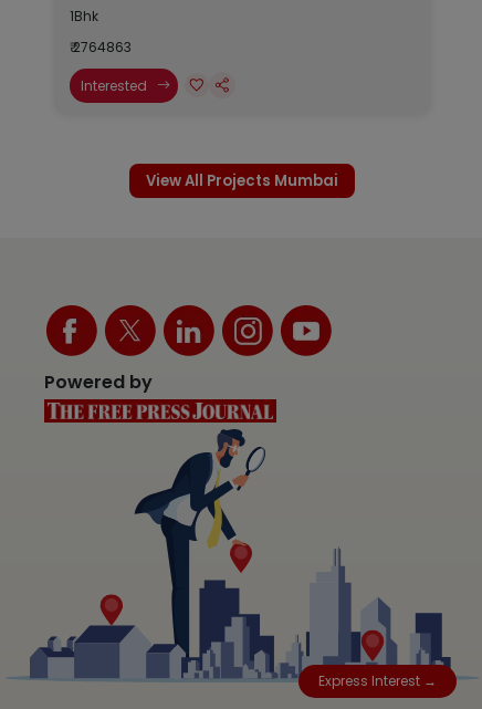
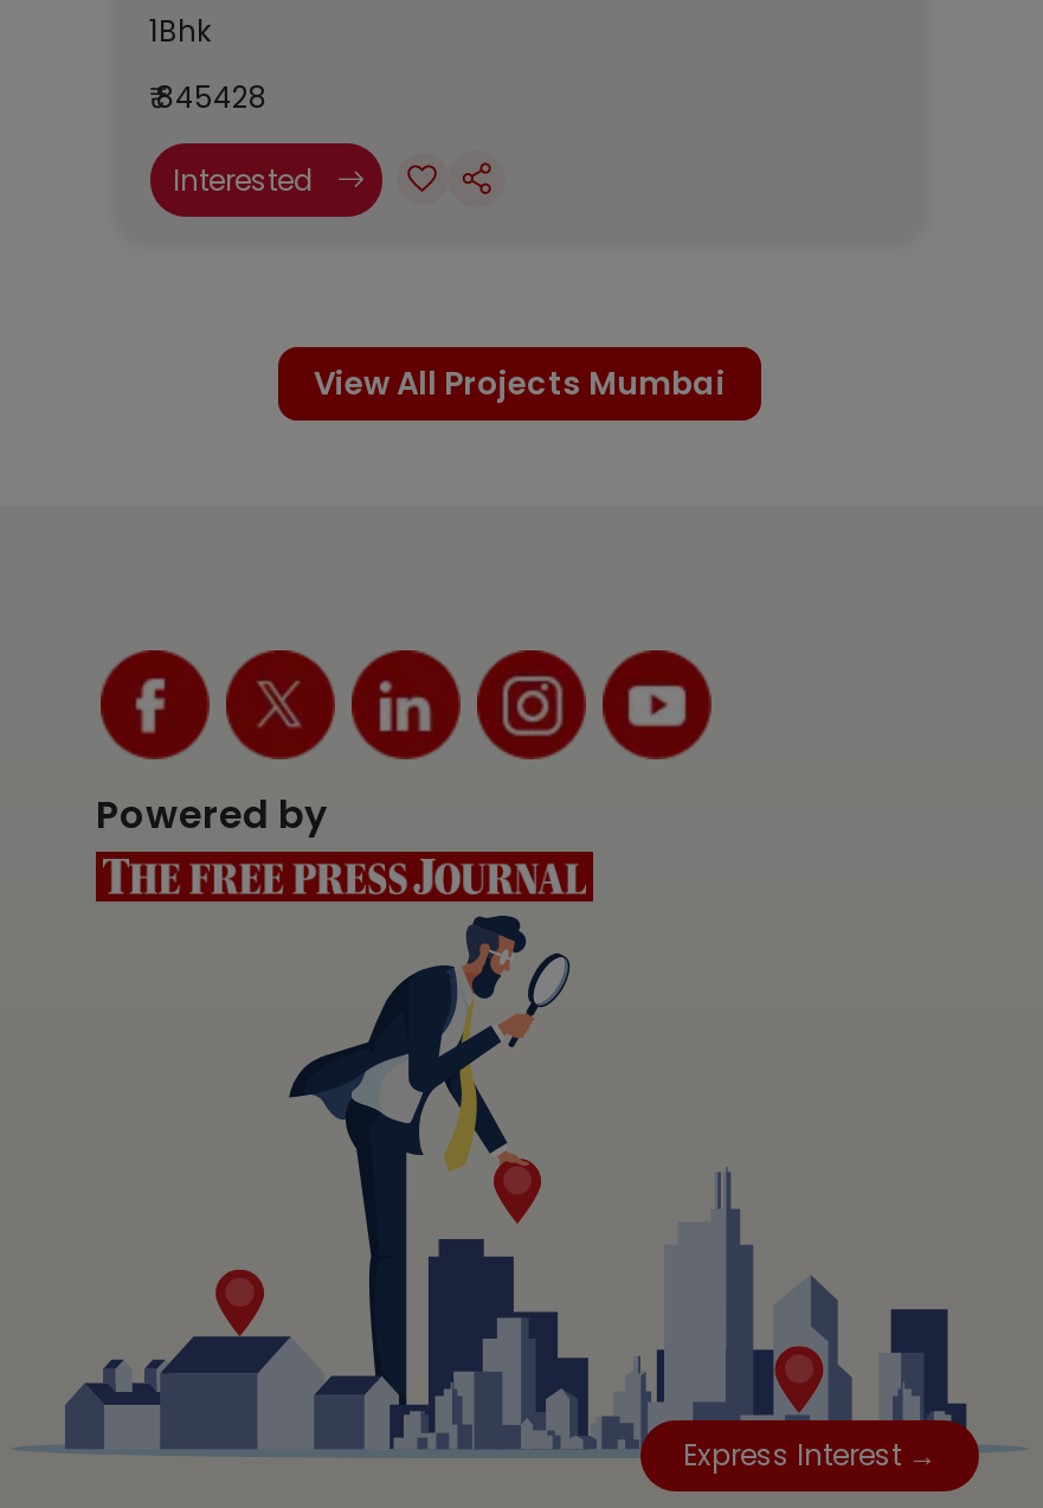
- ₹ 2764863
+ ₹ 845428
